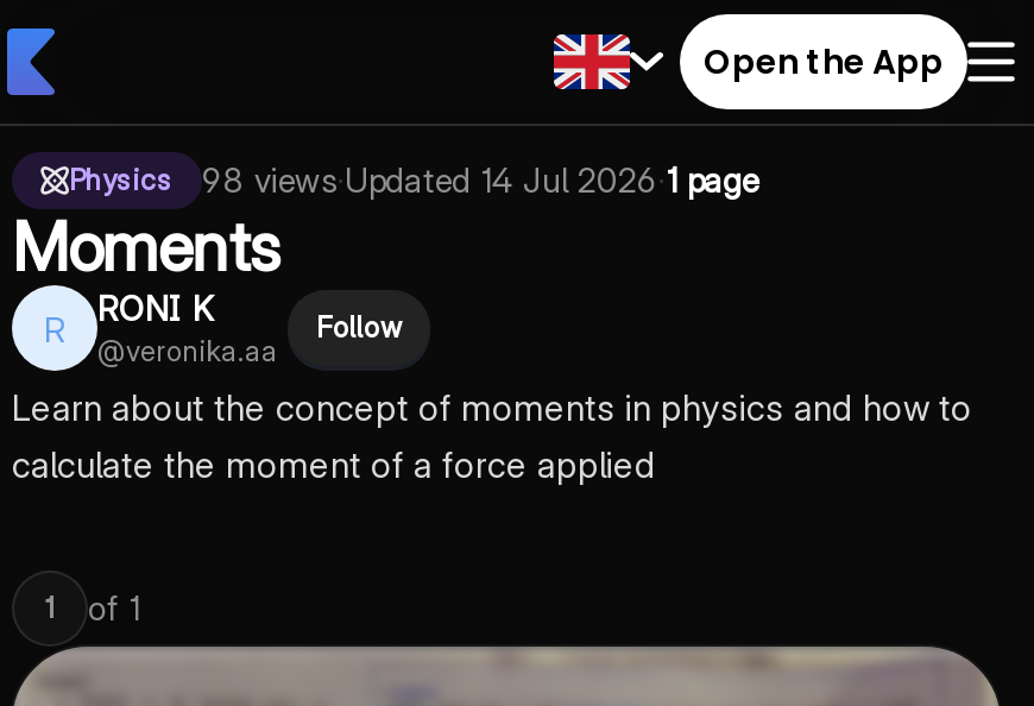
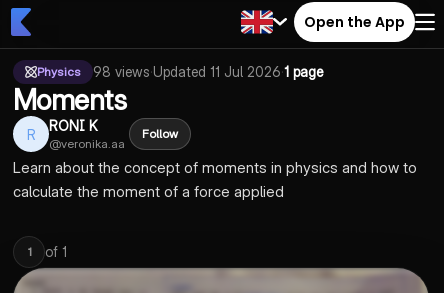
- 98 views · Updated 14 Jul 2026 · 1 page
+ 98 views · Updated 11 Jul 2026 · 1 page
